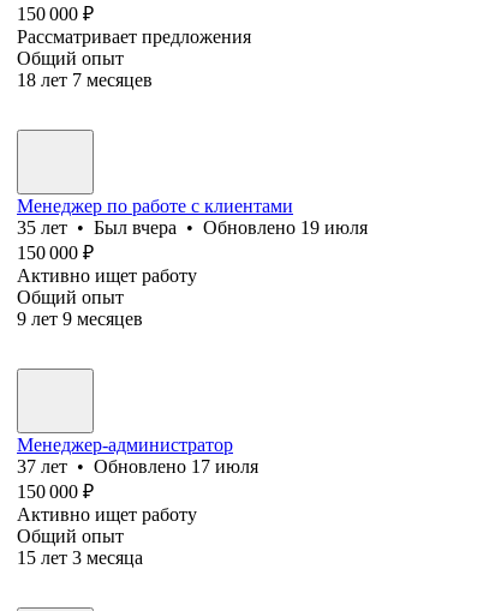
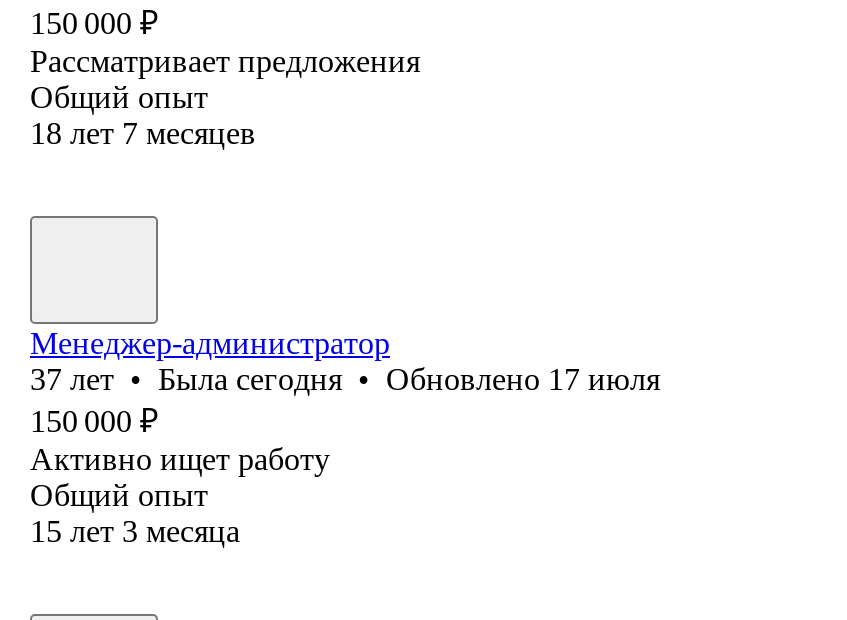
- Менеджер по работе с клиентами
- 35 лет • Был вчера • Обновлено 19 июля
- 150 000 ₽
- Активно ищет работу
- Общий опыт
- 9 лет 9 месяцев

- 37 лет • Обновлено 17 июля
+ 37 лет • Была сегодня • Обновлено 17 июля
